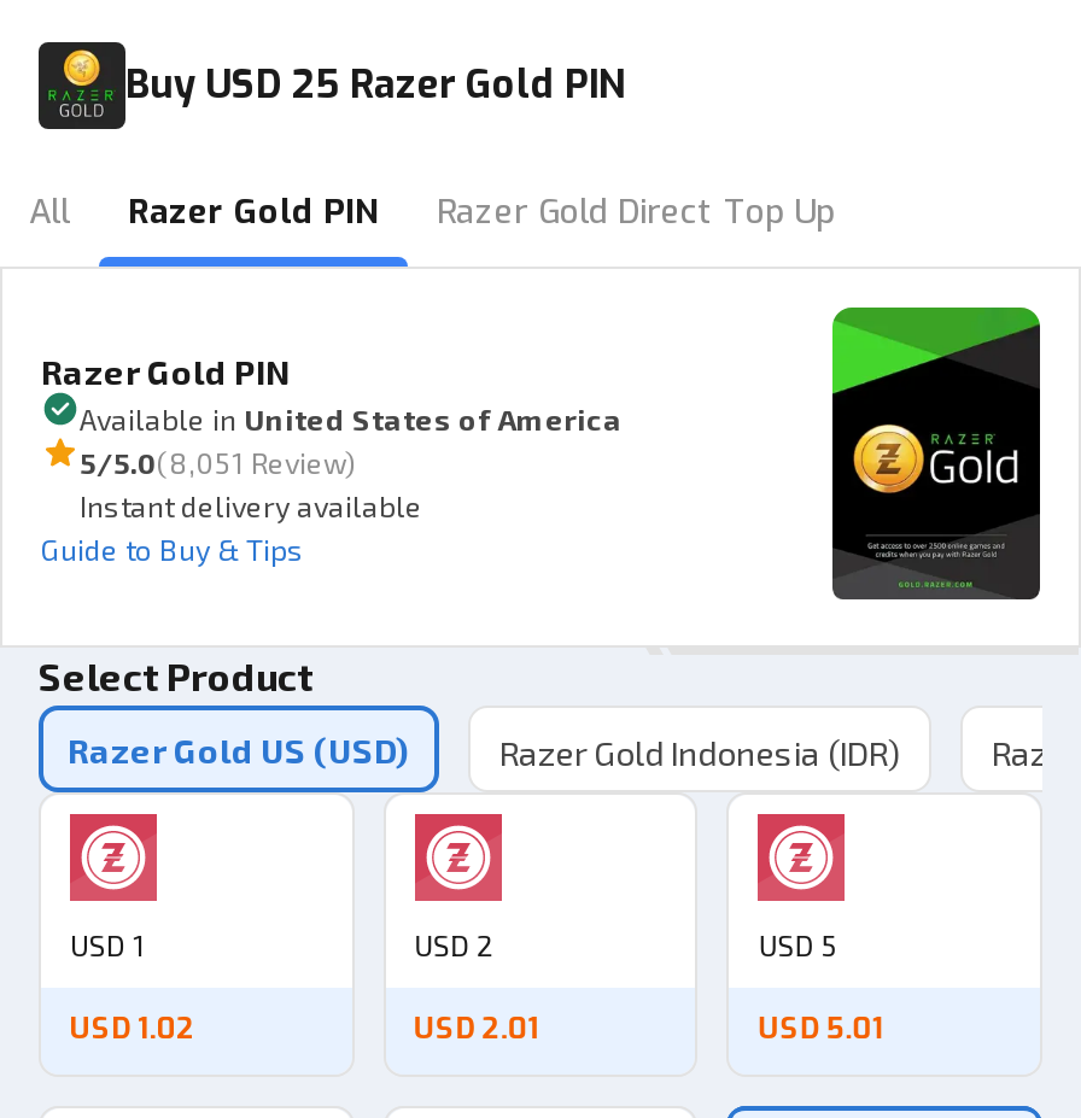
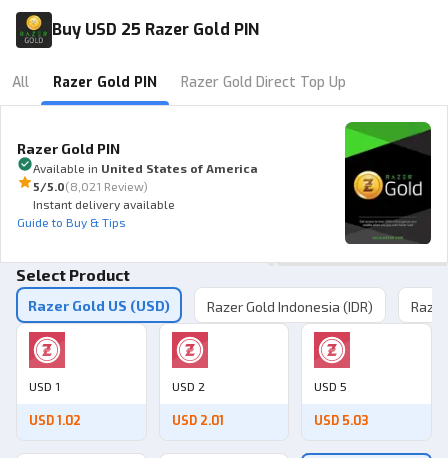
- 5/5.0(8,051 Review)
+ 5/5.0(8,021 Review)

- USD 5.01
+ USD 5.03
